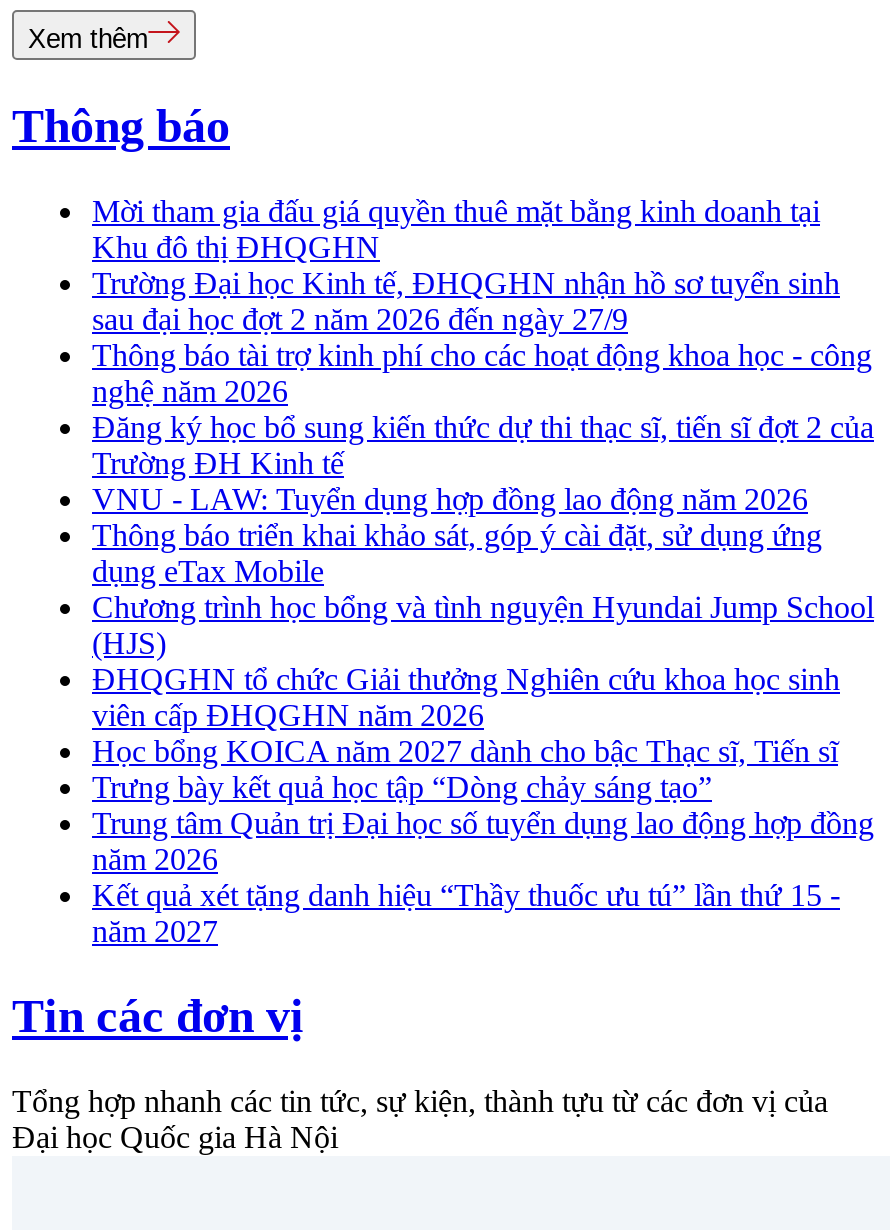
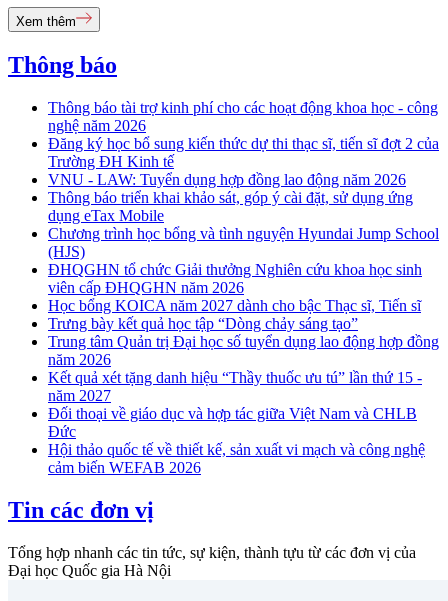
- Mời tham gia đấu giá quyền thuê mặt bằng kinh doanh tại
- Khu đô thị ĐHQGHN
- Trường Đại học Kinh tế, ĐHQGHN nhận hồ sơ tuyển sinh
- sau đại học đợt 2 năm 2026 đến ngày 27/9

moved up: Thông báo tài trợ kinh phí cho các hoạt động khoa học - công | nghệ năm 2026 | Đăng ký học bổ sung kiến thức dự thi thạc sĩ, tiến sĩ đợt 2 của | ... | Kết quả xét tặng danh hiệu “Thầy thuốc ưu tú” lần thứ 15 - | năm 2027

+ Đối thoại về giáo dục và hợp tác giữa Việt Nam và CHLB
+ Đức
+ Hội thảo quốc tế về thiết kế, sản xuất vi mạch và công nghệ
+ cảm biến WEFAB 2026
